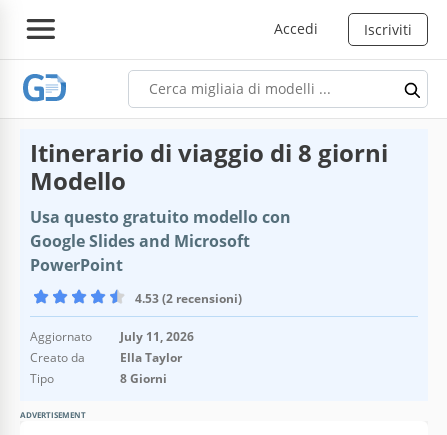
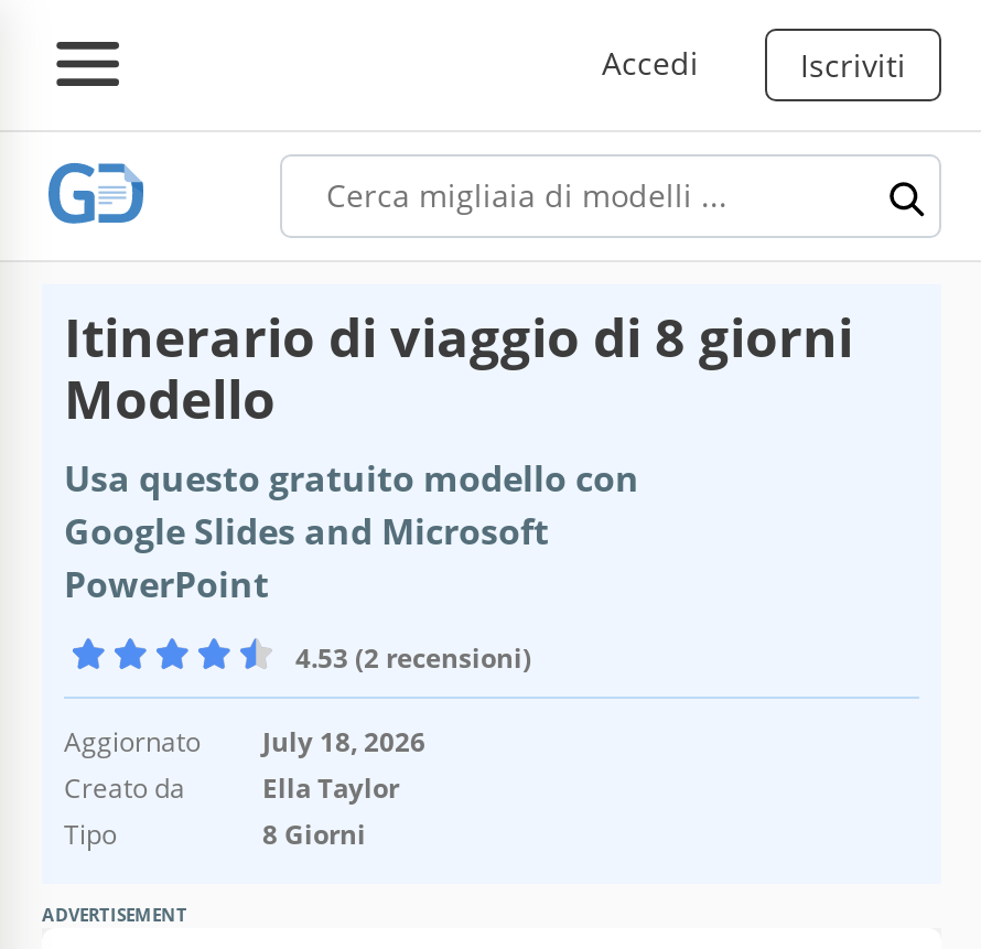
- Aggiornato July 11, 2026
+ Aggiornato July 18, 2026
